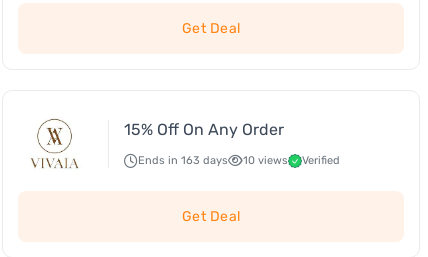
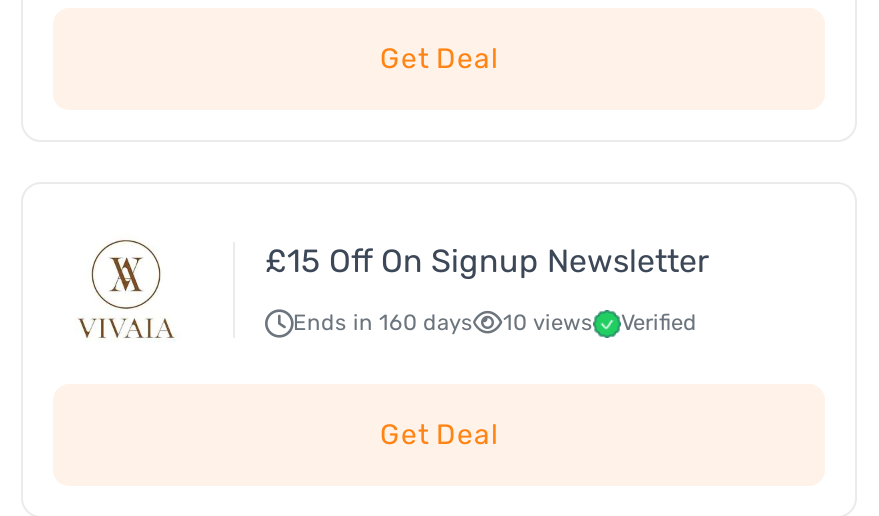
- 15% Off On Any Order
+ £15 Off On Signup Newsletter

- Ends in 163 days 10 views Verified
+ Ends in 160 days 10 views Verified
